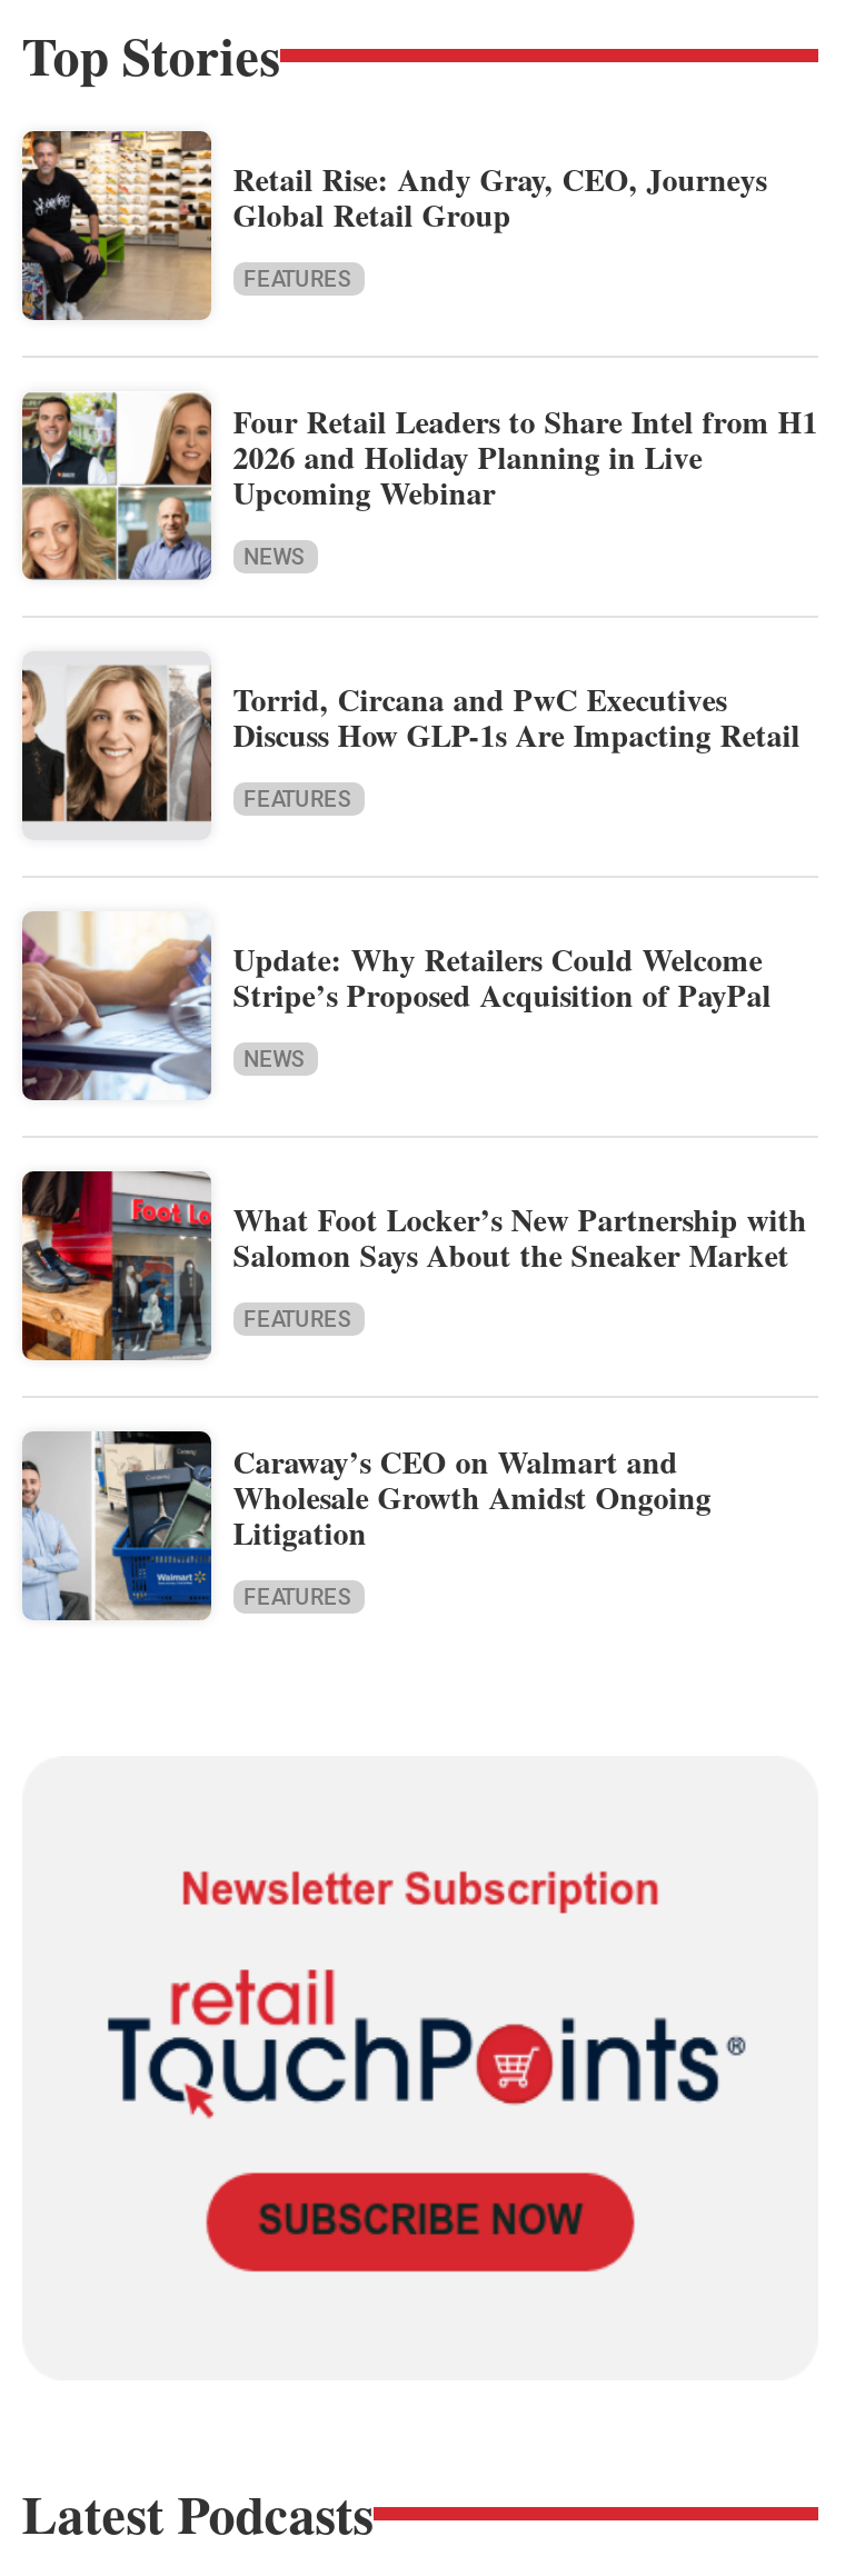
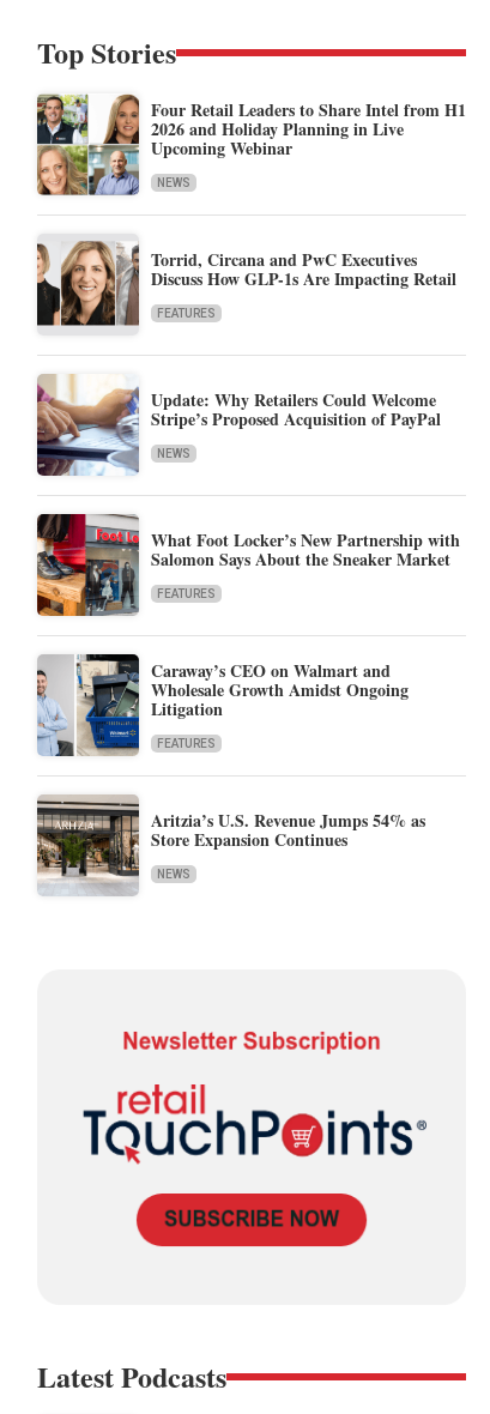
- [image]
- Retail Rise: Andy Gray, CEO, Journeys
- Global Retail Group
- FEATURES

moved up: [image] | Four Retail Leaders to Share Intel from H1 | 2026 and Holiday Planning in Live | ... | Litigation | FEATURES

+ [image]
+ Aritzia’s U.S. Revenue Jumps 54% as
+ Store Expansion Continues
+ NEWS
